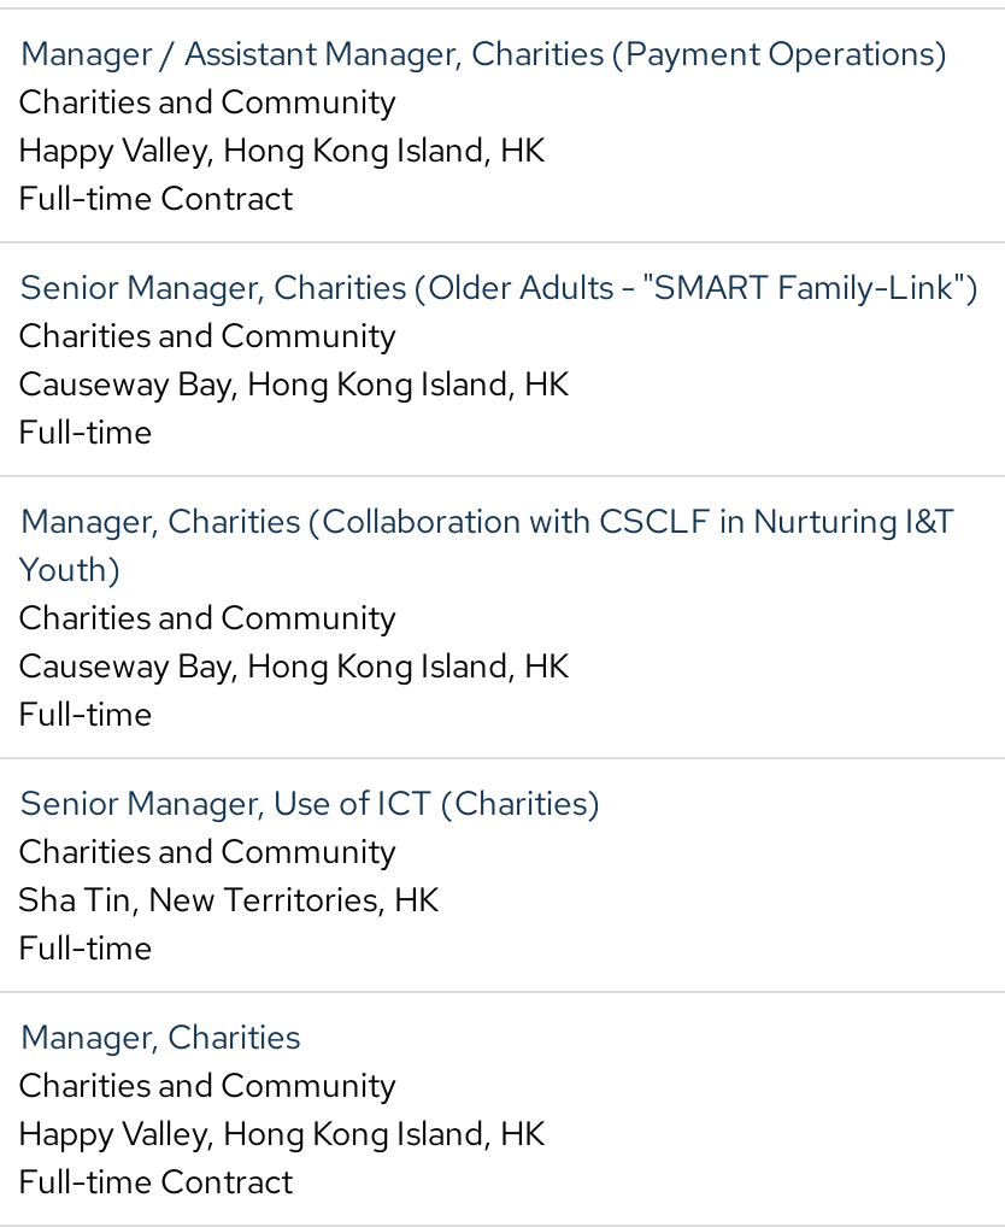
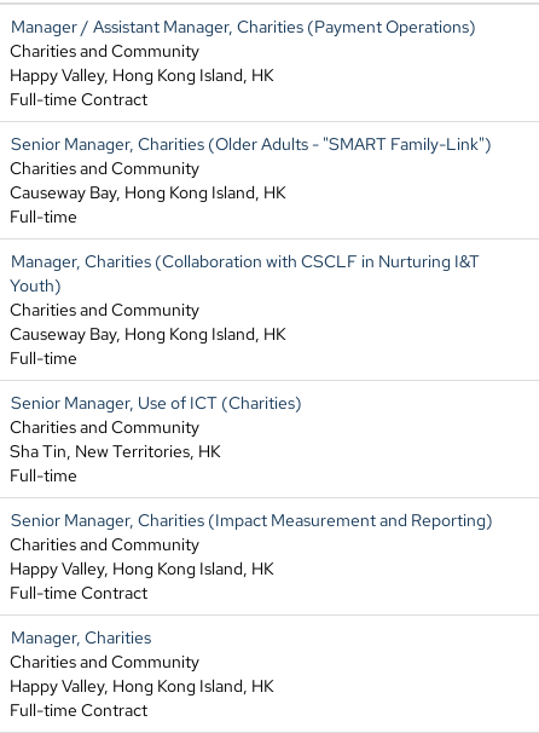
+ Senior Manager, Charities (Impact Measurement and Reporting)
+ Charities and Community
+ Happy Valley, Hong Kong Island, HK
+ Full-time Contract
